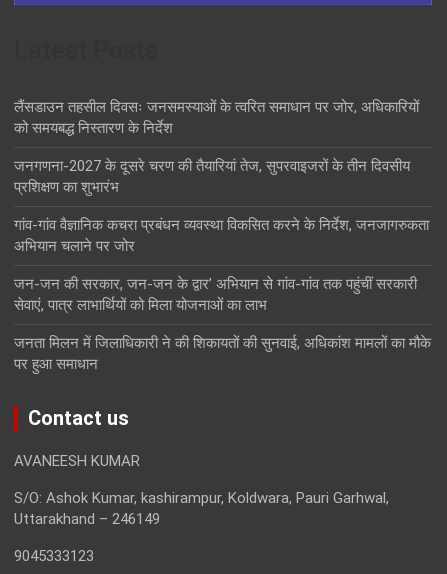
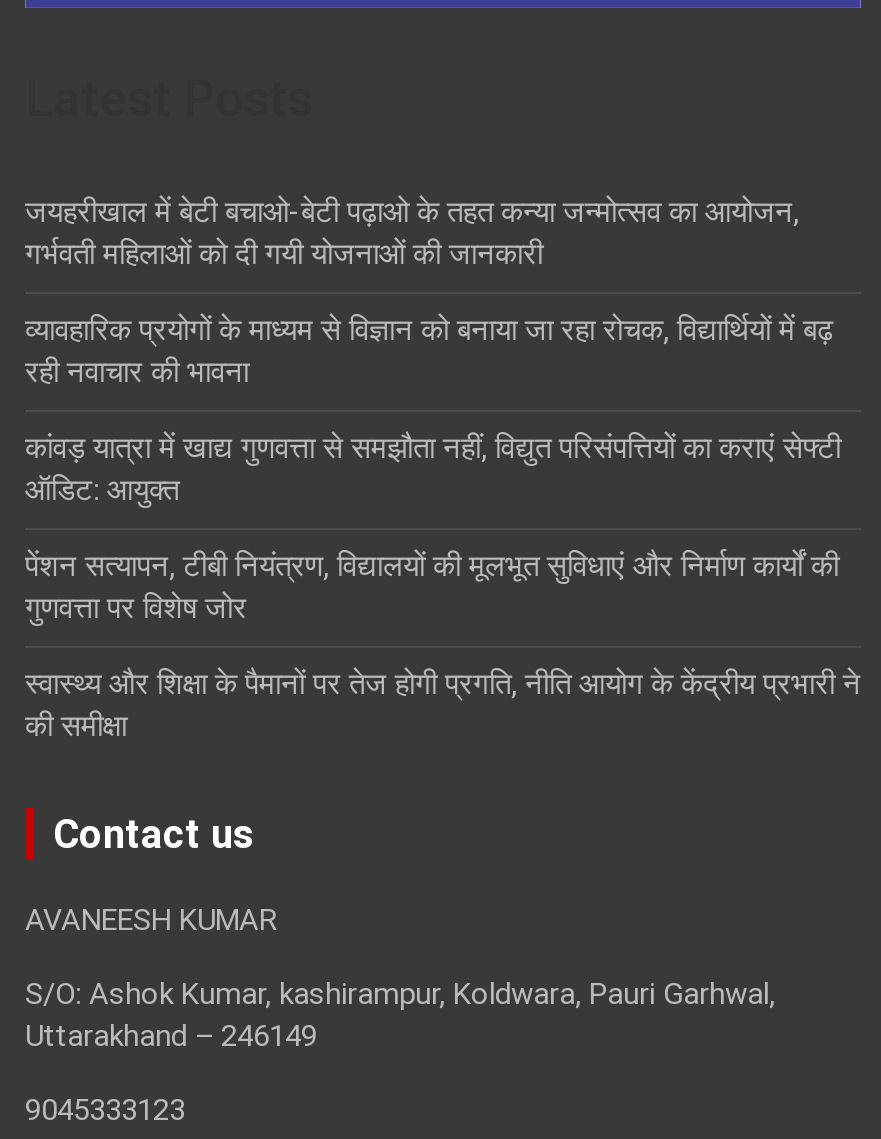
- लैंसडाउन तहसील दिवसः जनसमस्याओं के त्वरित समाधान पर जोर, अधिकारियों
- को समयबद्ध निस्तारण के निर्देश
+ जयहरीखाल में बेटी बचाओ-बेटी पढ़ाओ के तहत कन्या जन्मोत्सव का आयोजन,
+ गर्भवती महिलाओं को दी गयी योजनाओं की जानकारी

- जनगणना-2027 के दूसरे चरण की तैयारियां तेज, सुपरवाइजरों के तीन दिवसीय
- प्रशिक्षण का शुभारंभ
+ व्यावहारिक प्रयोगों के माध्यम से विज्ञान को बनाया जा रहा रोचक, विद्यार्थियों में बढ़
+ रही नवाचार की भावना

- गांव-गांव वैज्ञानिक कचरा प्रबंधन व्यवस्था विकसित करने के निर्देश, जनजागरुकता
- अभियान चलाने पर जोर
+ कांवड़ यात्रा में खाद्य गुणवत्ता से समझौता नहीं, विद्युत परिसंपत्तियों का कराएं सेफ्टी
+ ऑडिट: आयुक्त

- जन-जन की सरकार, जन-जन के द्वार’ अभियान से गांव-गांव तक पहुंचीं सरकारी
- सेवाएं, पात्र लाभार्थियों को मिला योजनाओं का लाभ
+ पेंशन सत्यापन, टीबी नियंत्रण, विद्यालयों की मूलभूत सुविधाएं और निर्माण कार्यों की
+ गुणवत्ता पर विशेष जोर

- जनता मिलन में जिलाधिकारी ने की शिकायतों की सुनवाई, अधिकांश मामलों का मौके
- पर हुआ समाधान
+ स्वास्थ्य और शिक्षा के पैमानों पर तेज होगी प्रगति, नीति आयोग के केंद्रीय प्रभारी ने
+ की समीक्षा
